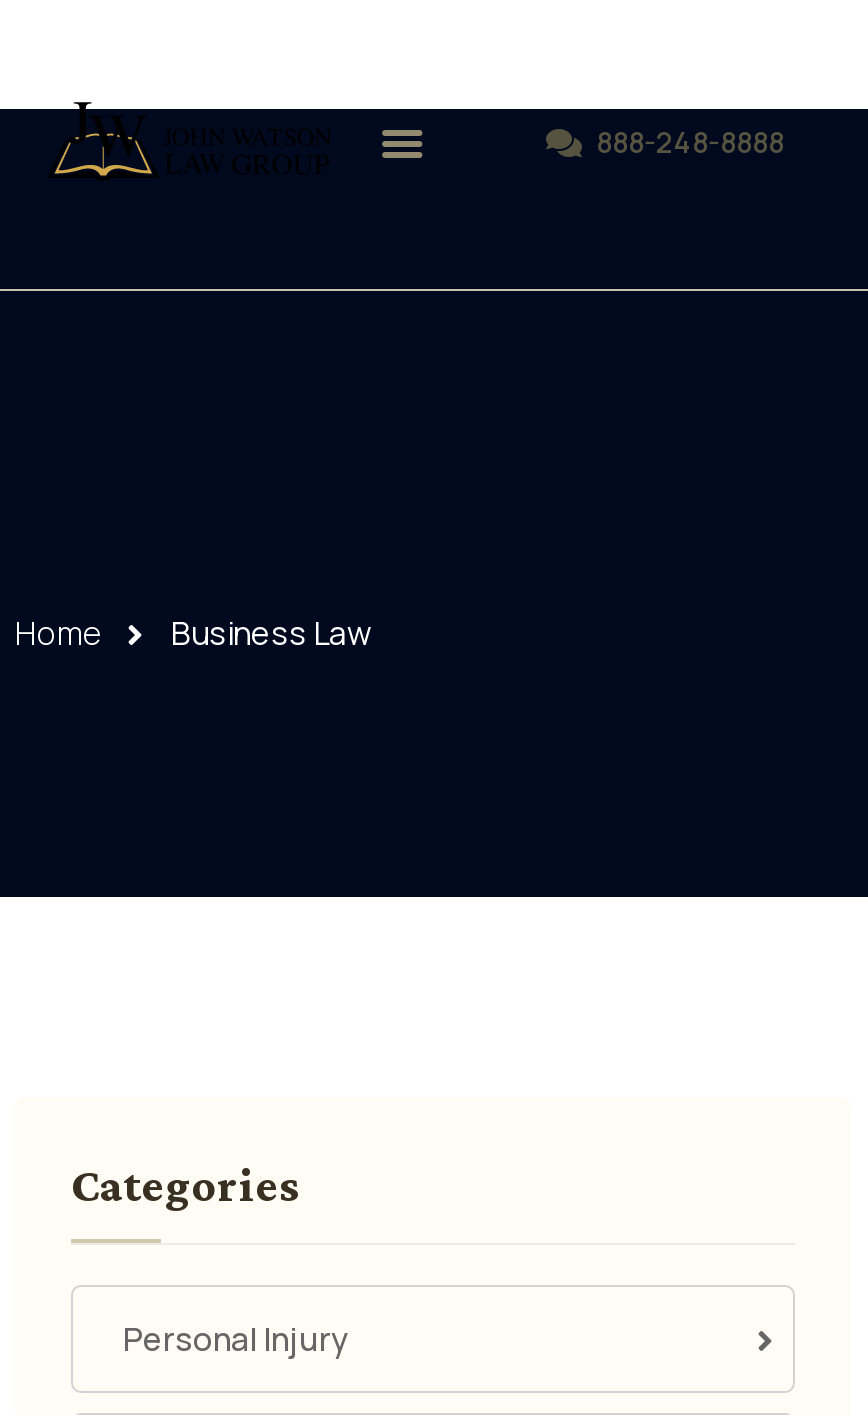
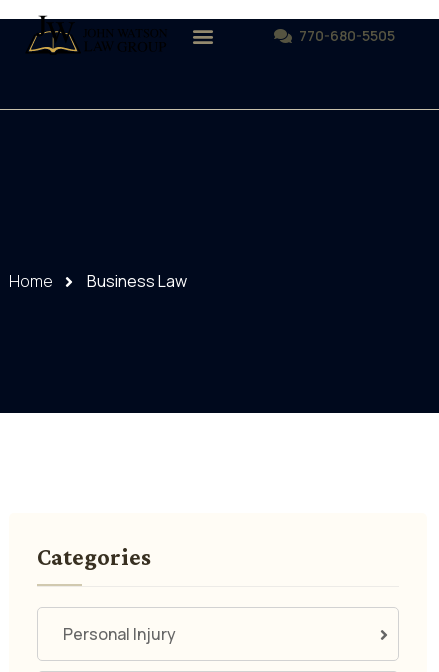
- 888-248-8888
+ 770-680-5505
